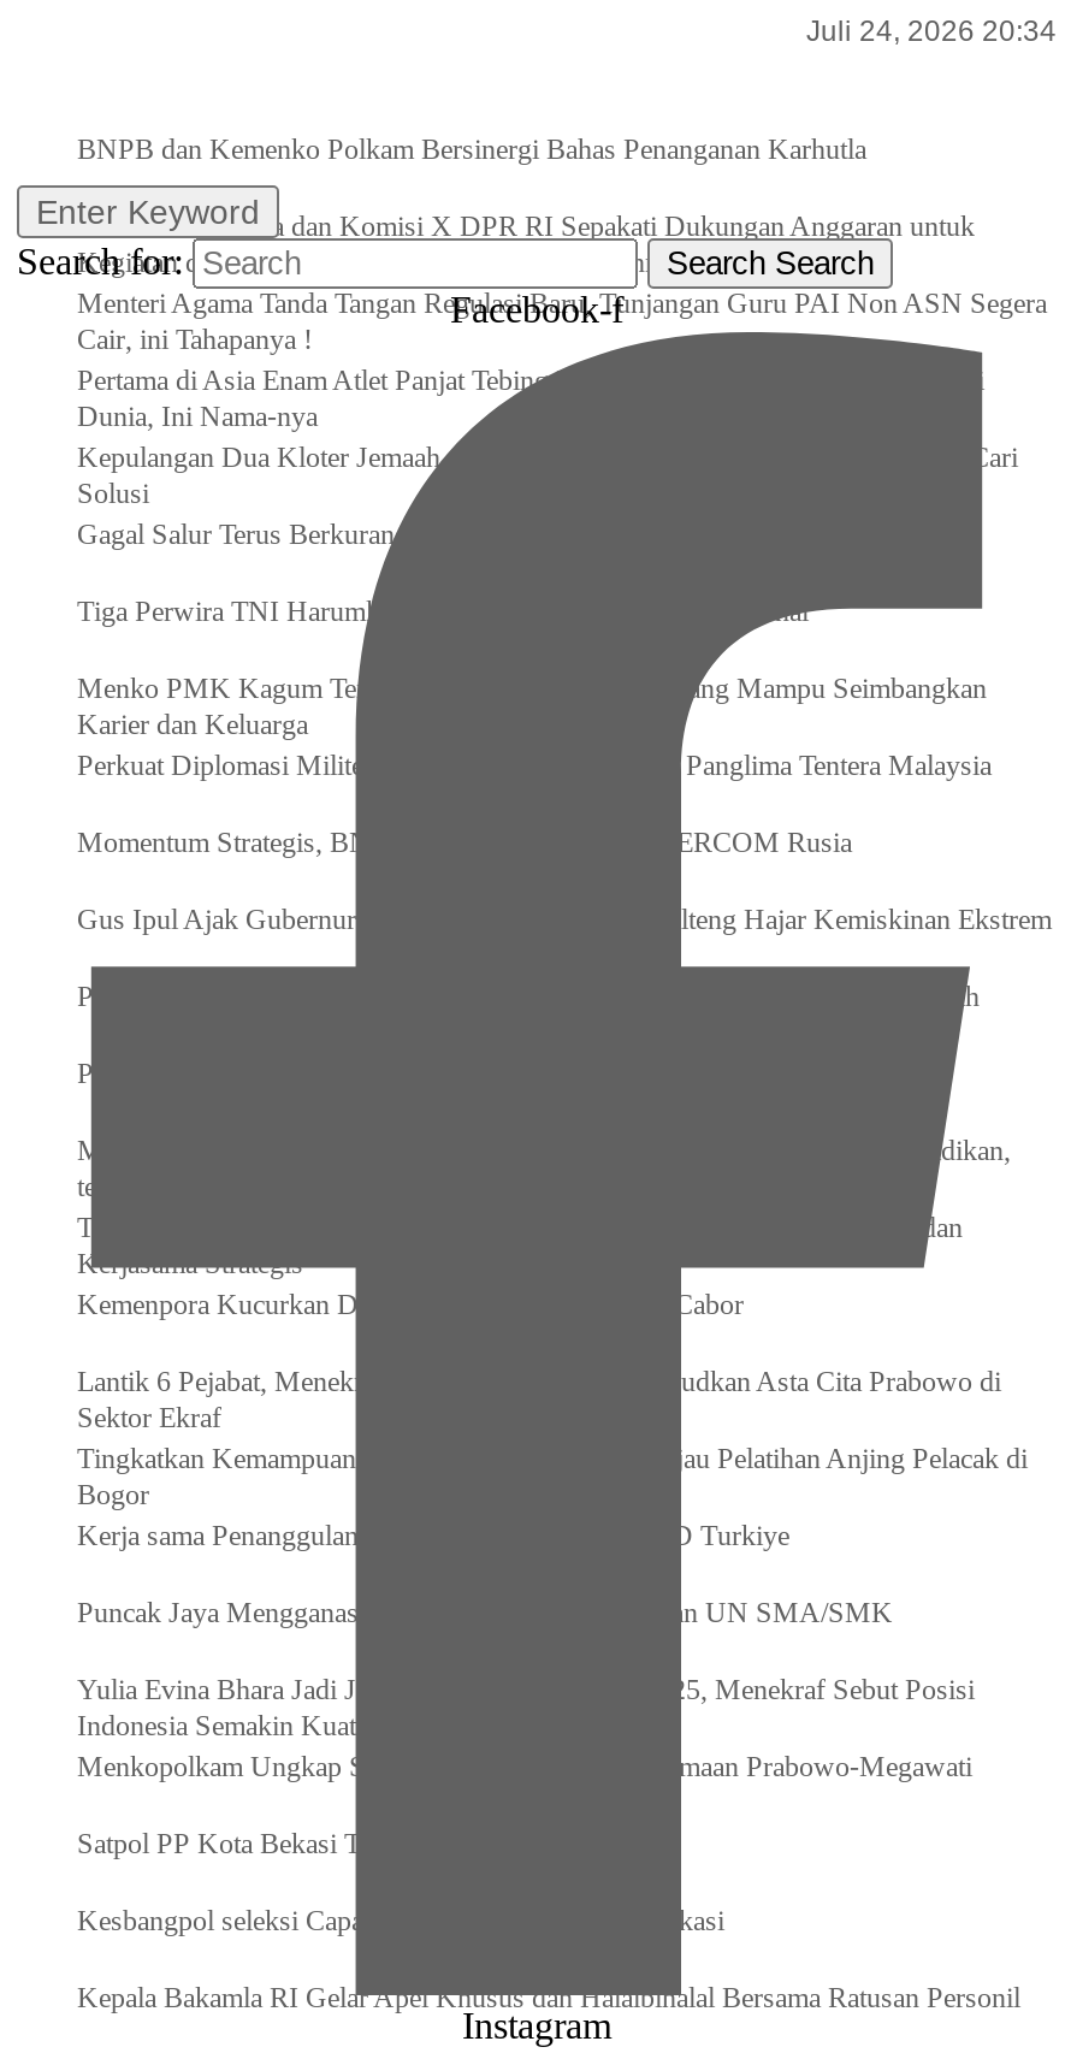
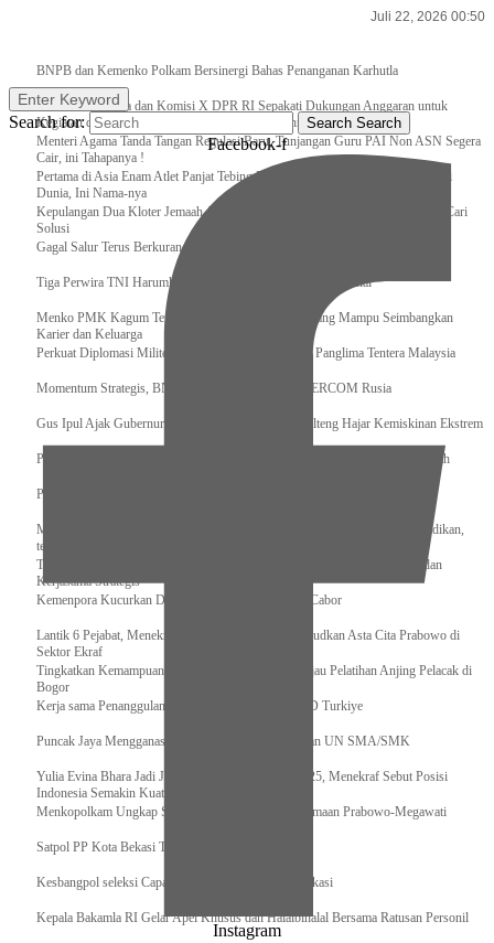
- Juli 24, 2026 20:34
+ Juli 22, 2026 00:50
